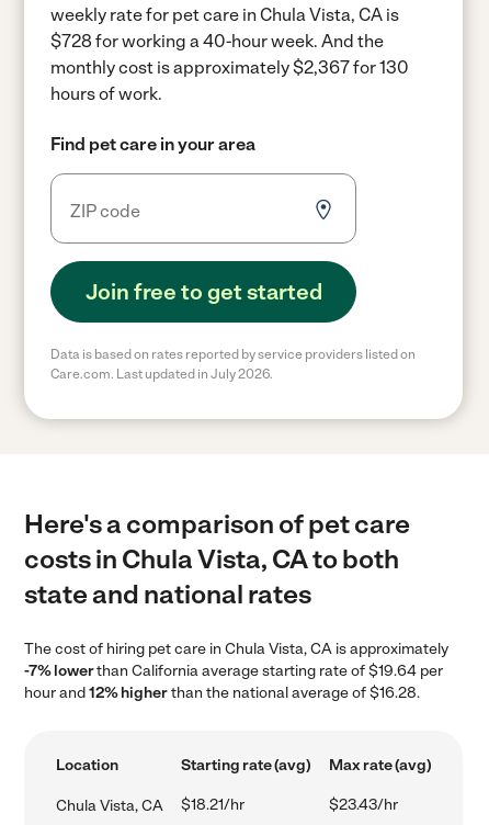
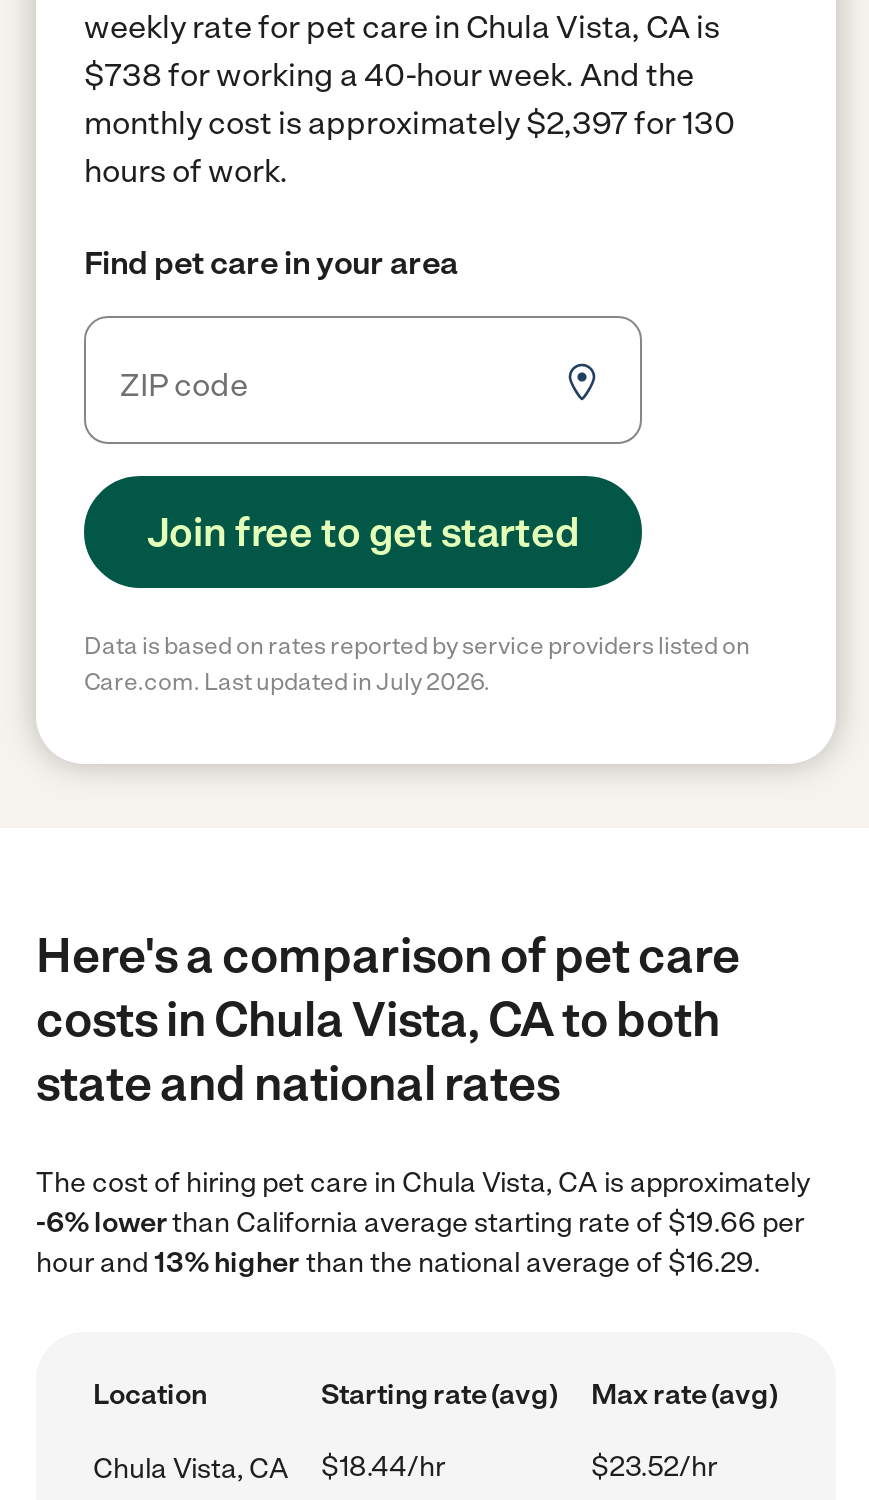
- $728 for working a 40-hour week. And the
+ $738 for working a 40-hour week. And the

- monthly cost is approximately $2,367 for 130
+ monthly cost is approximately $2,397 for 130

- -7% lowerthan California average starting rate of $19.64 per
+ -6% lowerthan California average starting rate of $19.66 per

- hour and 12% higher than the national average of $16.28.
+ hour and 13% higher than the national average of $16.29.

- $18.21/hr
- $23.43/hr
+ $18.44/hr
+ $23.52/hr
